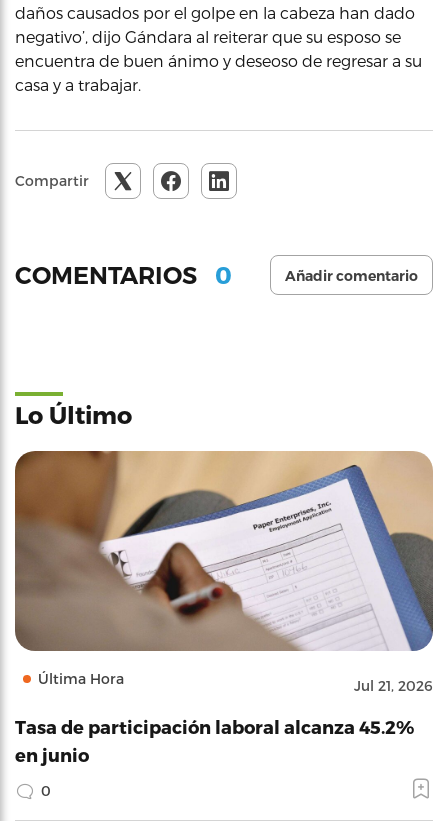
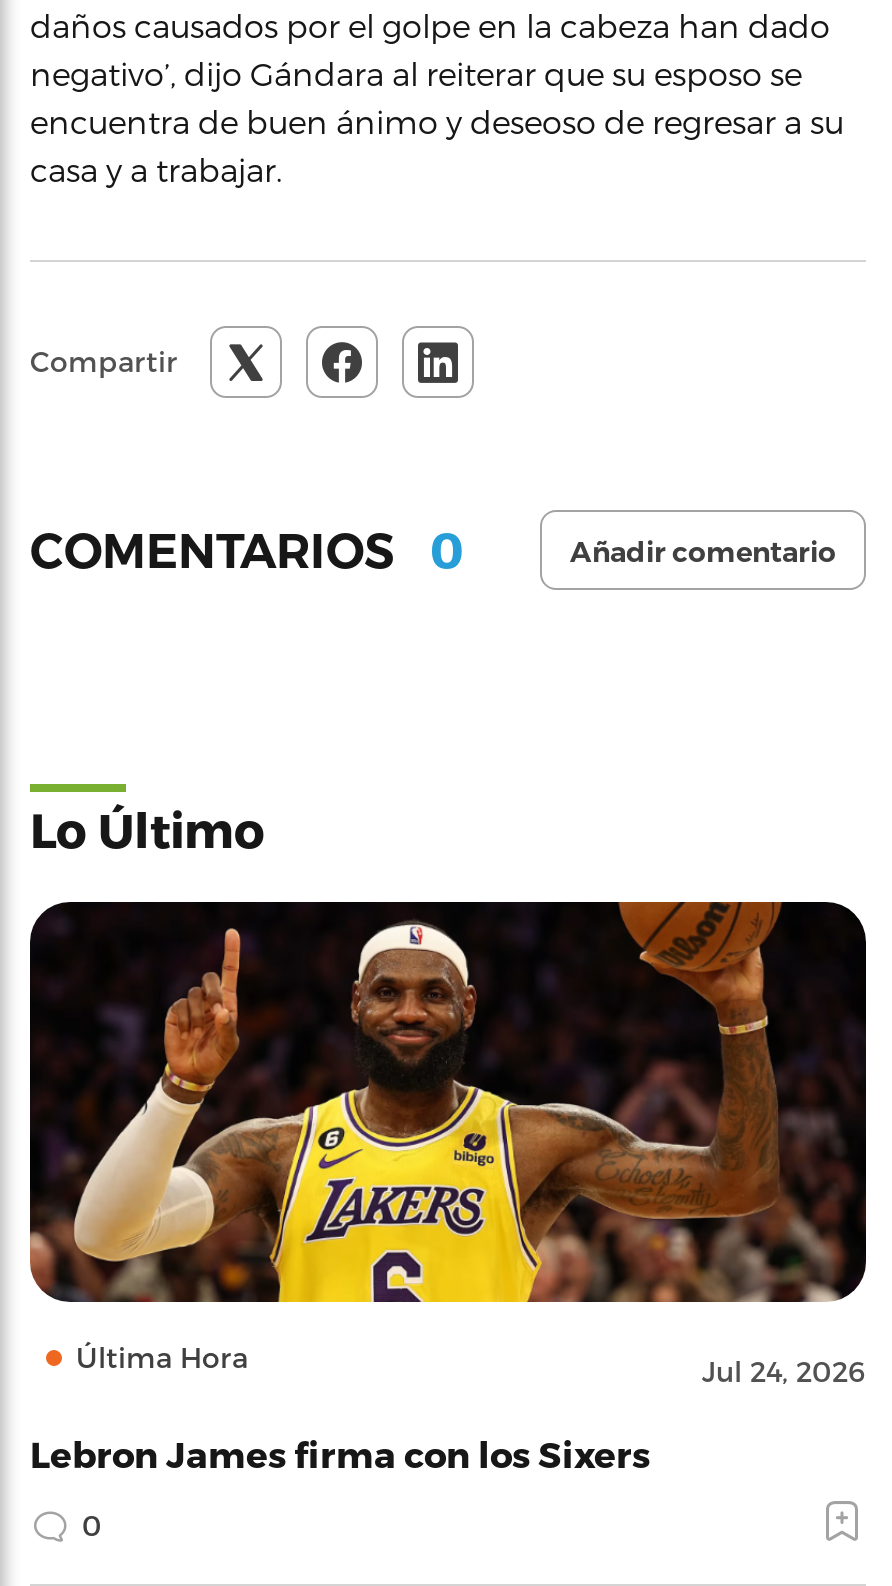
- [image]
- Jul 21, 2026
+ [image]
+ Jul 24, 2026

- Tasa de participación laboral alcanza 45.2%
- en junio
+ Lebron James firma con los Sixers
